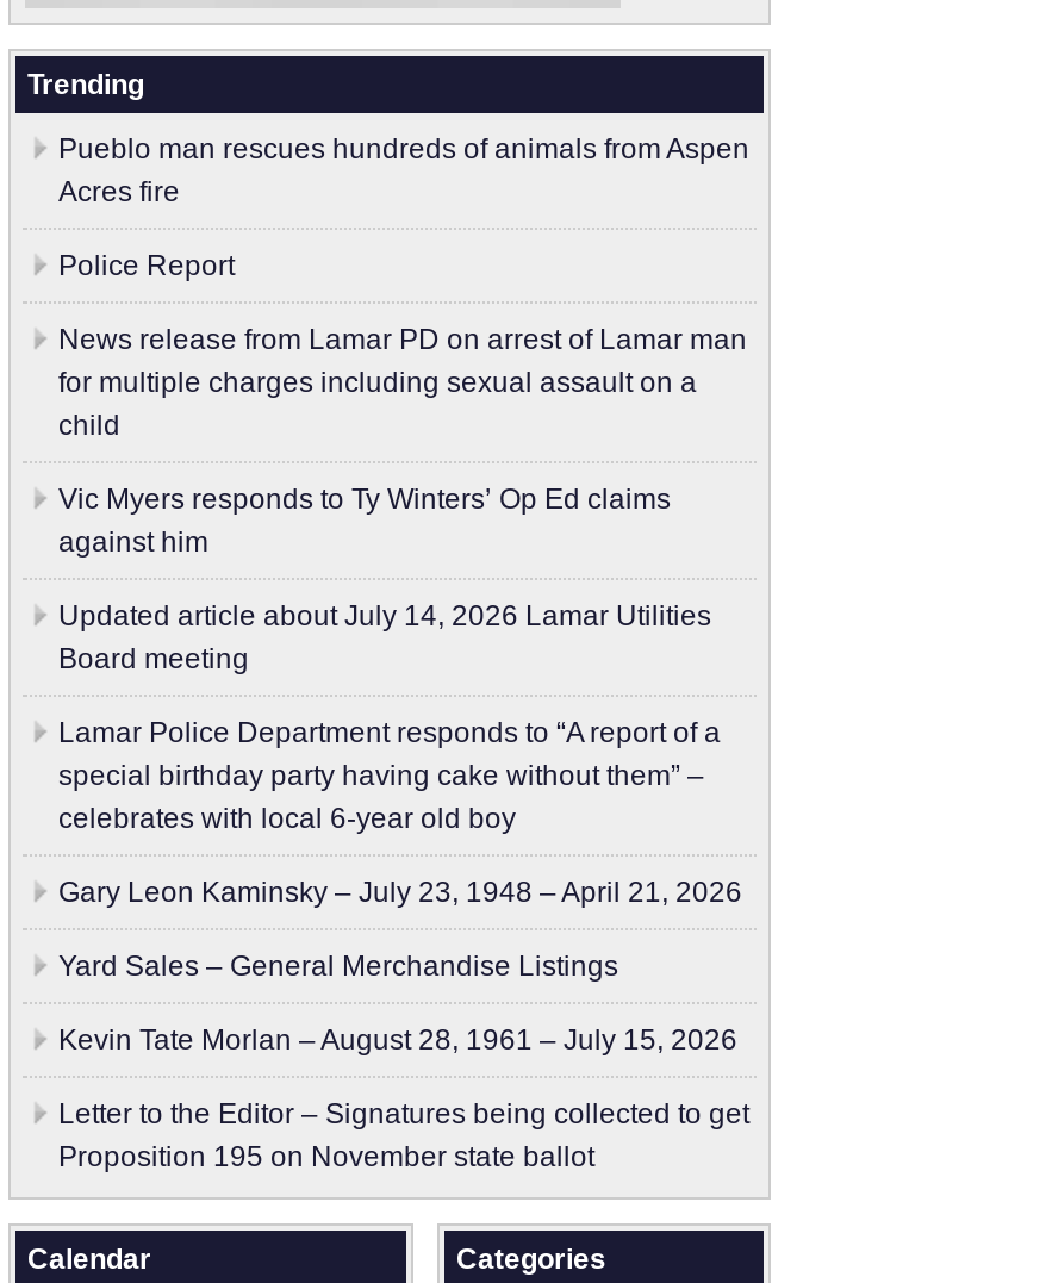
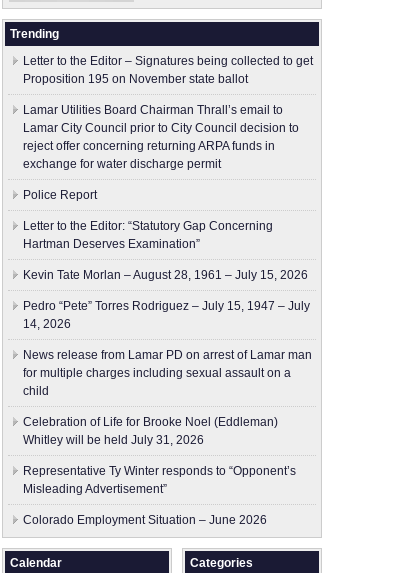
- Pueblo man rescues hundreds of animals from Aspen
- Acres fire
+ Lamar Utilities Board Chairman Thrall’s email to
+ Lamar City Council prior to City Council decision to
+ reject offer concerning returning ARPA funds in
+ exchange for water discharge permit

moved down: Police Report

+ Letter to the Editor: “Statutory Gap Concerning
+ Hartman Deserves Examination”
+ Pedro “Pete” Torres Rodriguez – July 15, 1947 – July
+ 14, 2026

moved down: News release from Lamar PD on arrest of Lamar man | for multiple charges including sexual assault on a | child

- Vic Myers responds to Ty Winters’ Op Ed claims
- against him
- Updated article about July 14, 2026 Lamar Utilities
- Board meeting
- Lamar Police Department responds to “A report of a
- special birthday party having cake without them” –
- celebrates with local 6-year old boy
- Gary Leon Kaminsky – July 23, 1948 – April 21, 2026
- Yard Sales – General Merchandise Listings
+ Celebration of Life for Brooke Noel (Eddleman)
+ Whitley will be held July 31, 2026
+ Representative Ty Winter responds to “Opponent’s
+ Misleading Advertisement”
+ Colorado Employment Situation – June 2026

moved up: Kevin Tate Morlan – August 28, 1961 – July 15, 2026

moved up: Letter to the Editor – Signatures being collected to get | Proposition 195 on November state ballot
